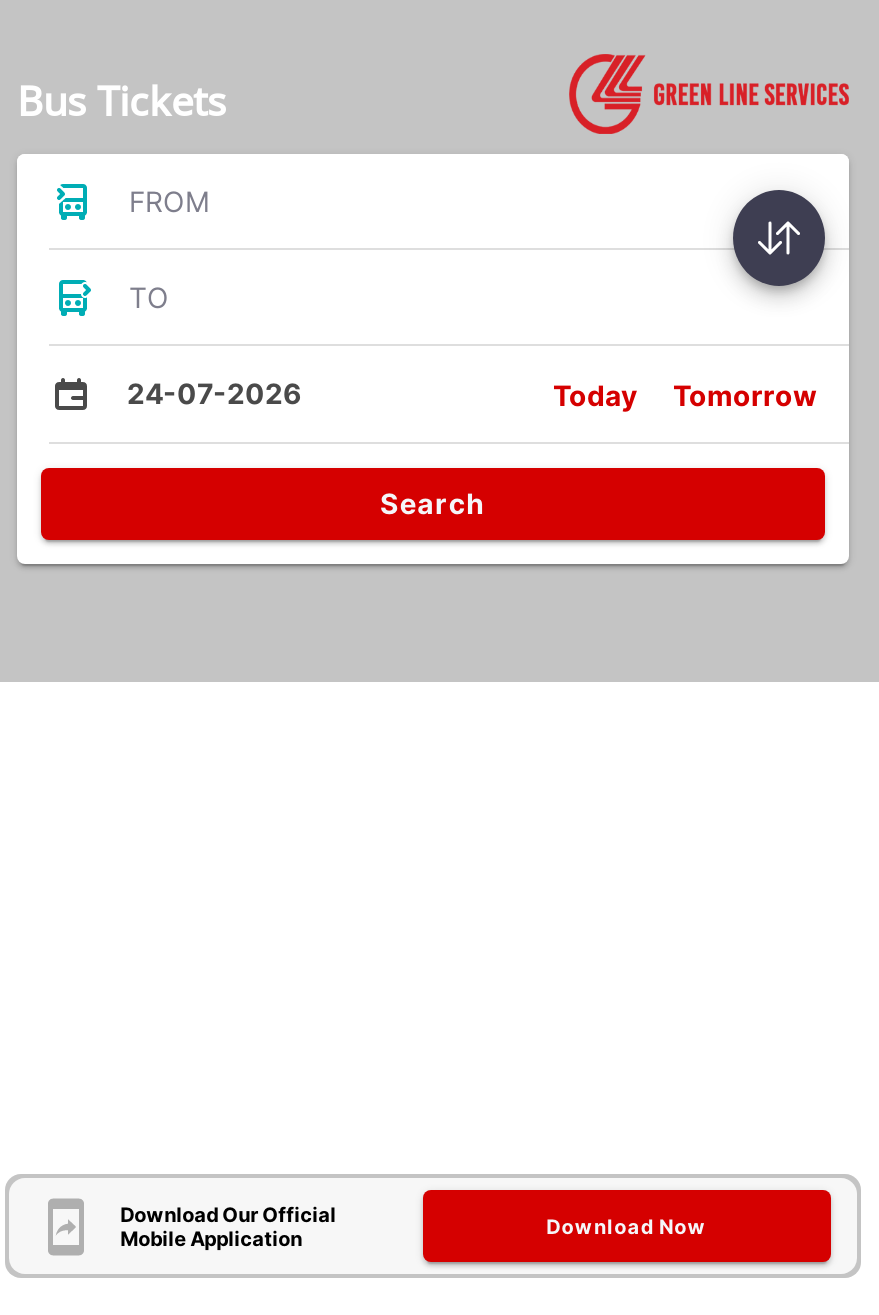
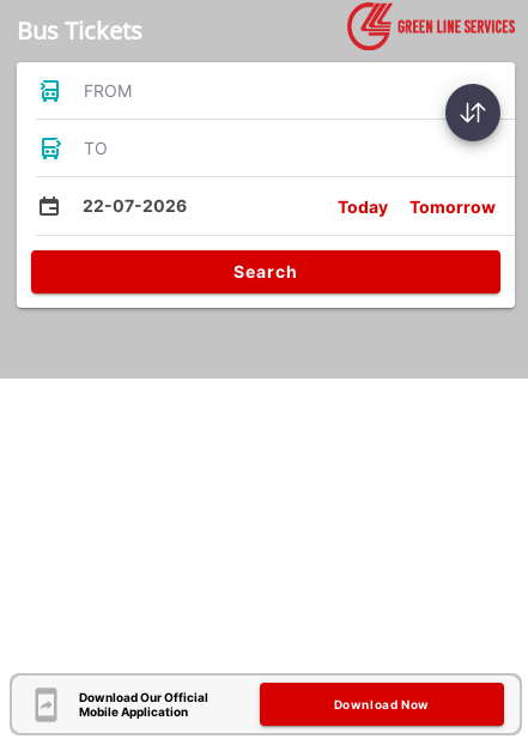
- 24-07-2026
+ 22-07-2026
